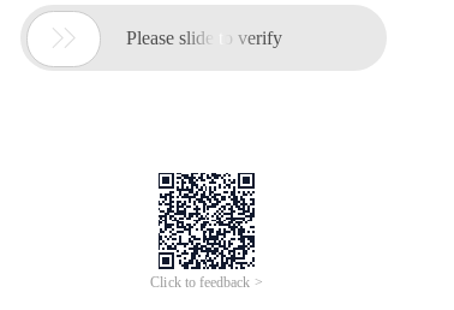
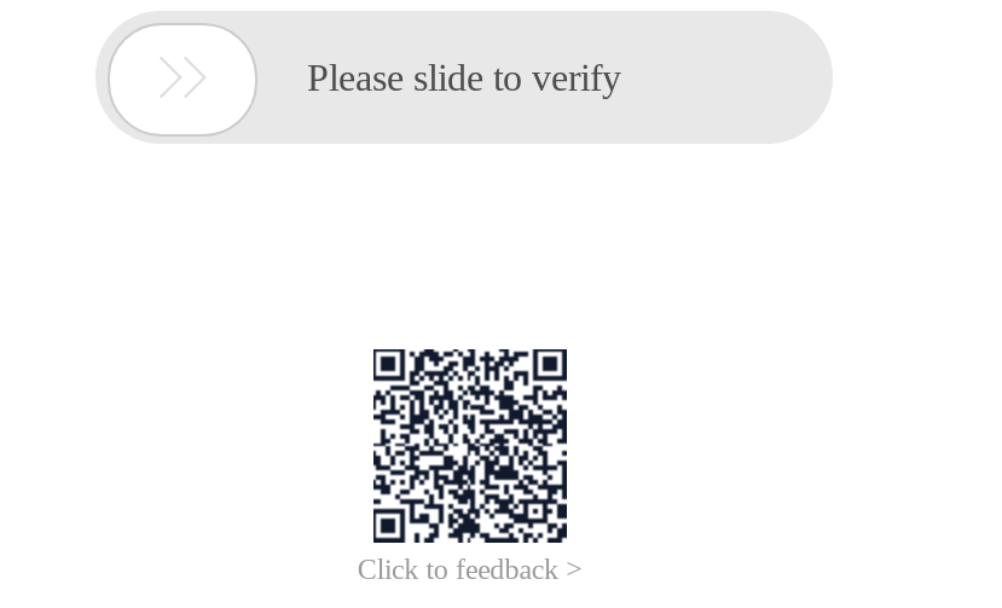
- [image]
+ [image]
